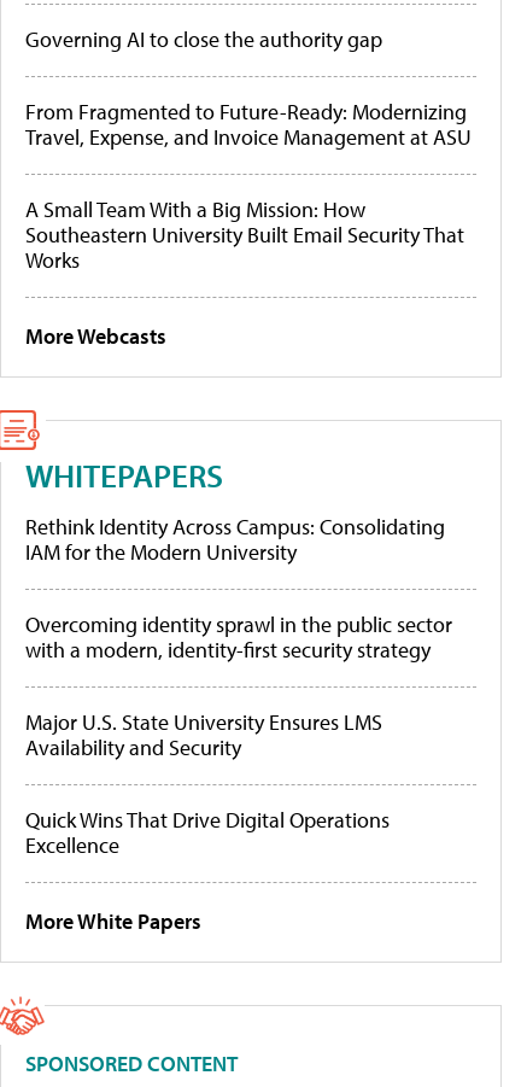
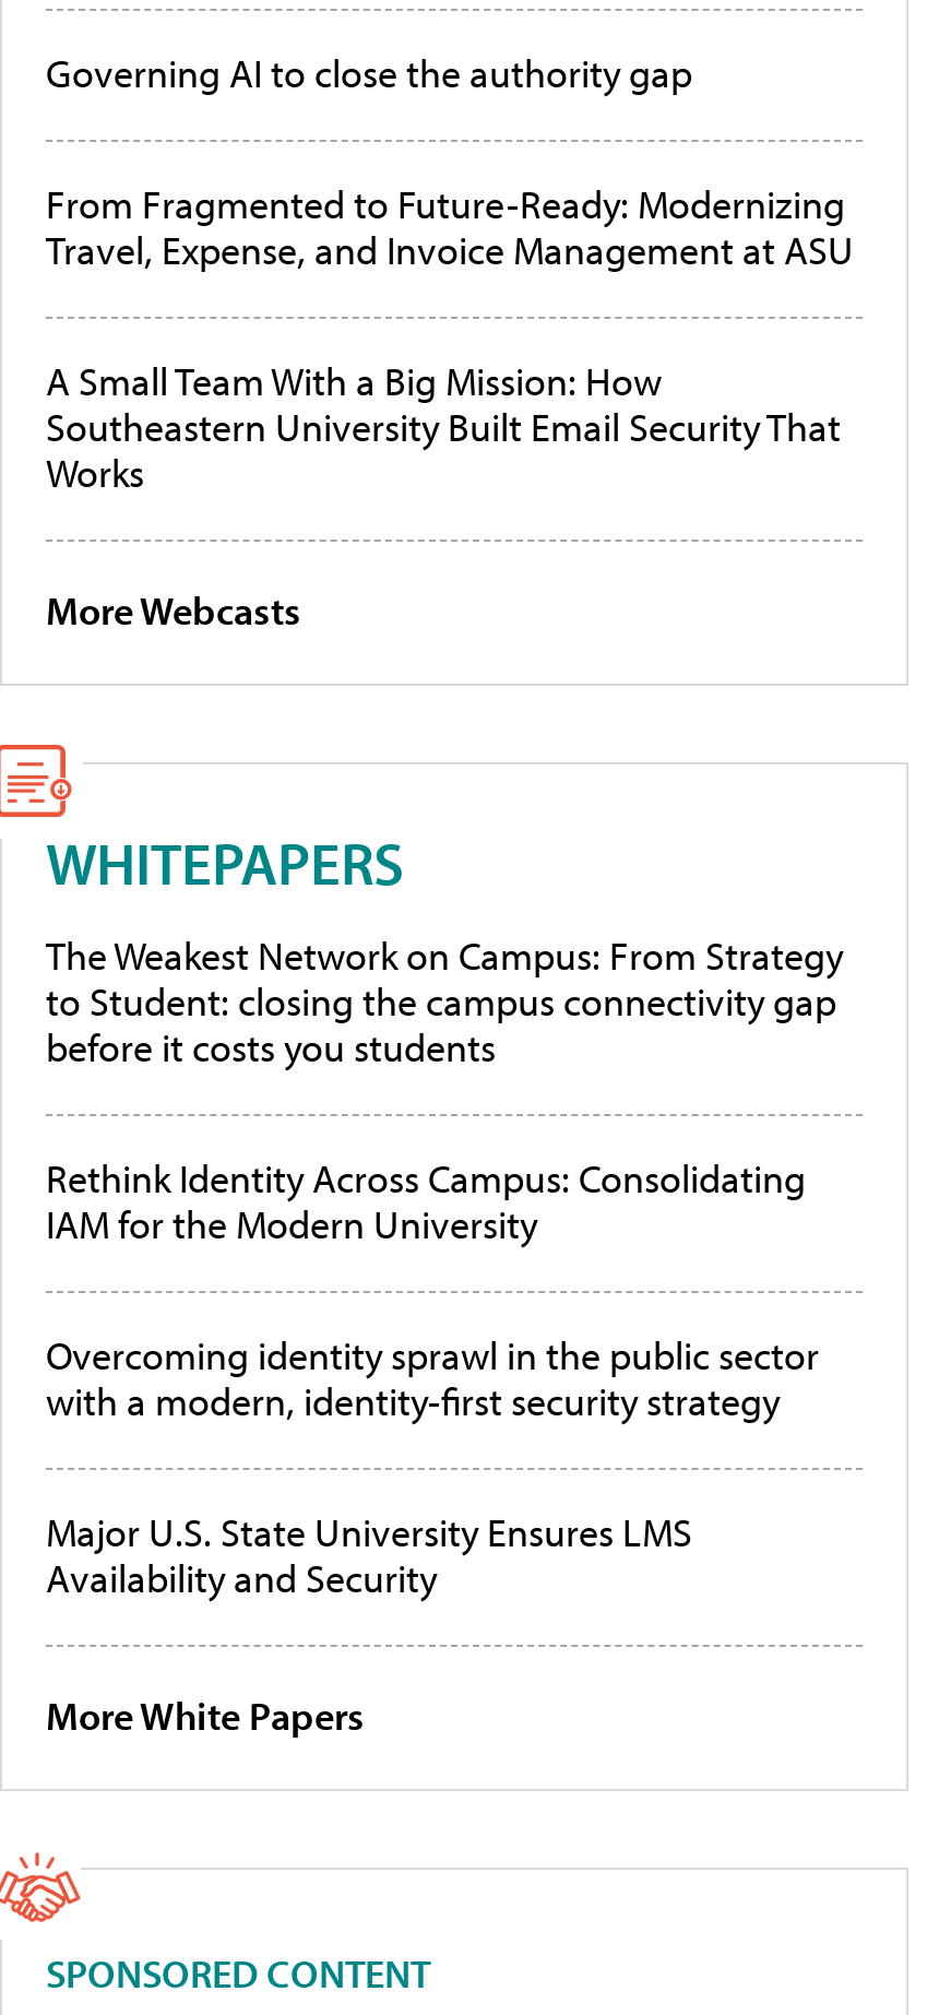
+ The Weakest Network on Campus: From Strategy
+ to Student: closing the campus connectivity gap
+ before it costs you students

moved down: Rethink Identity Across Campus: Consolidating | IAM for the Modern University | Overcoming identity sprawl in the public sector | with a modern, identity-first security strategy | Major U.S. State University Ensures LMS | Availability and Security

- Quick Wins That Drive Digital Operations
- Excellence
